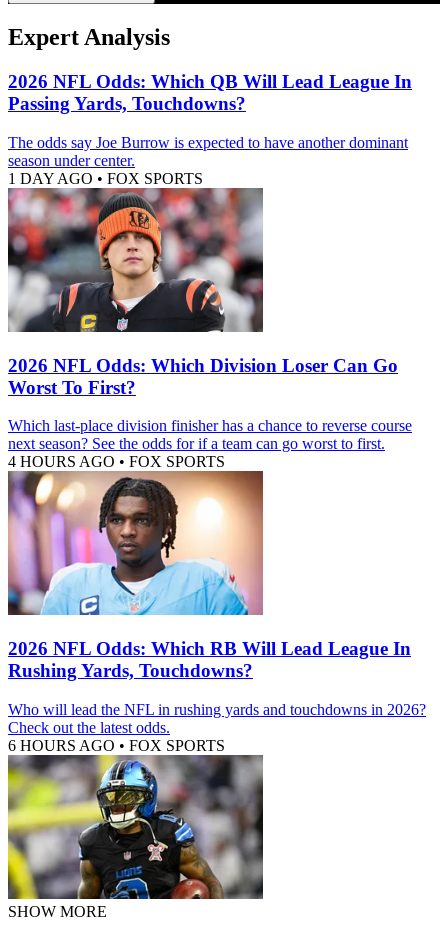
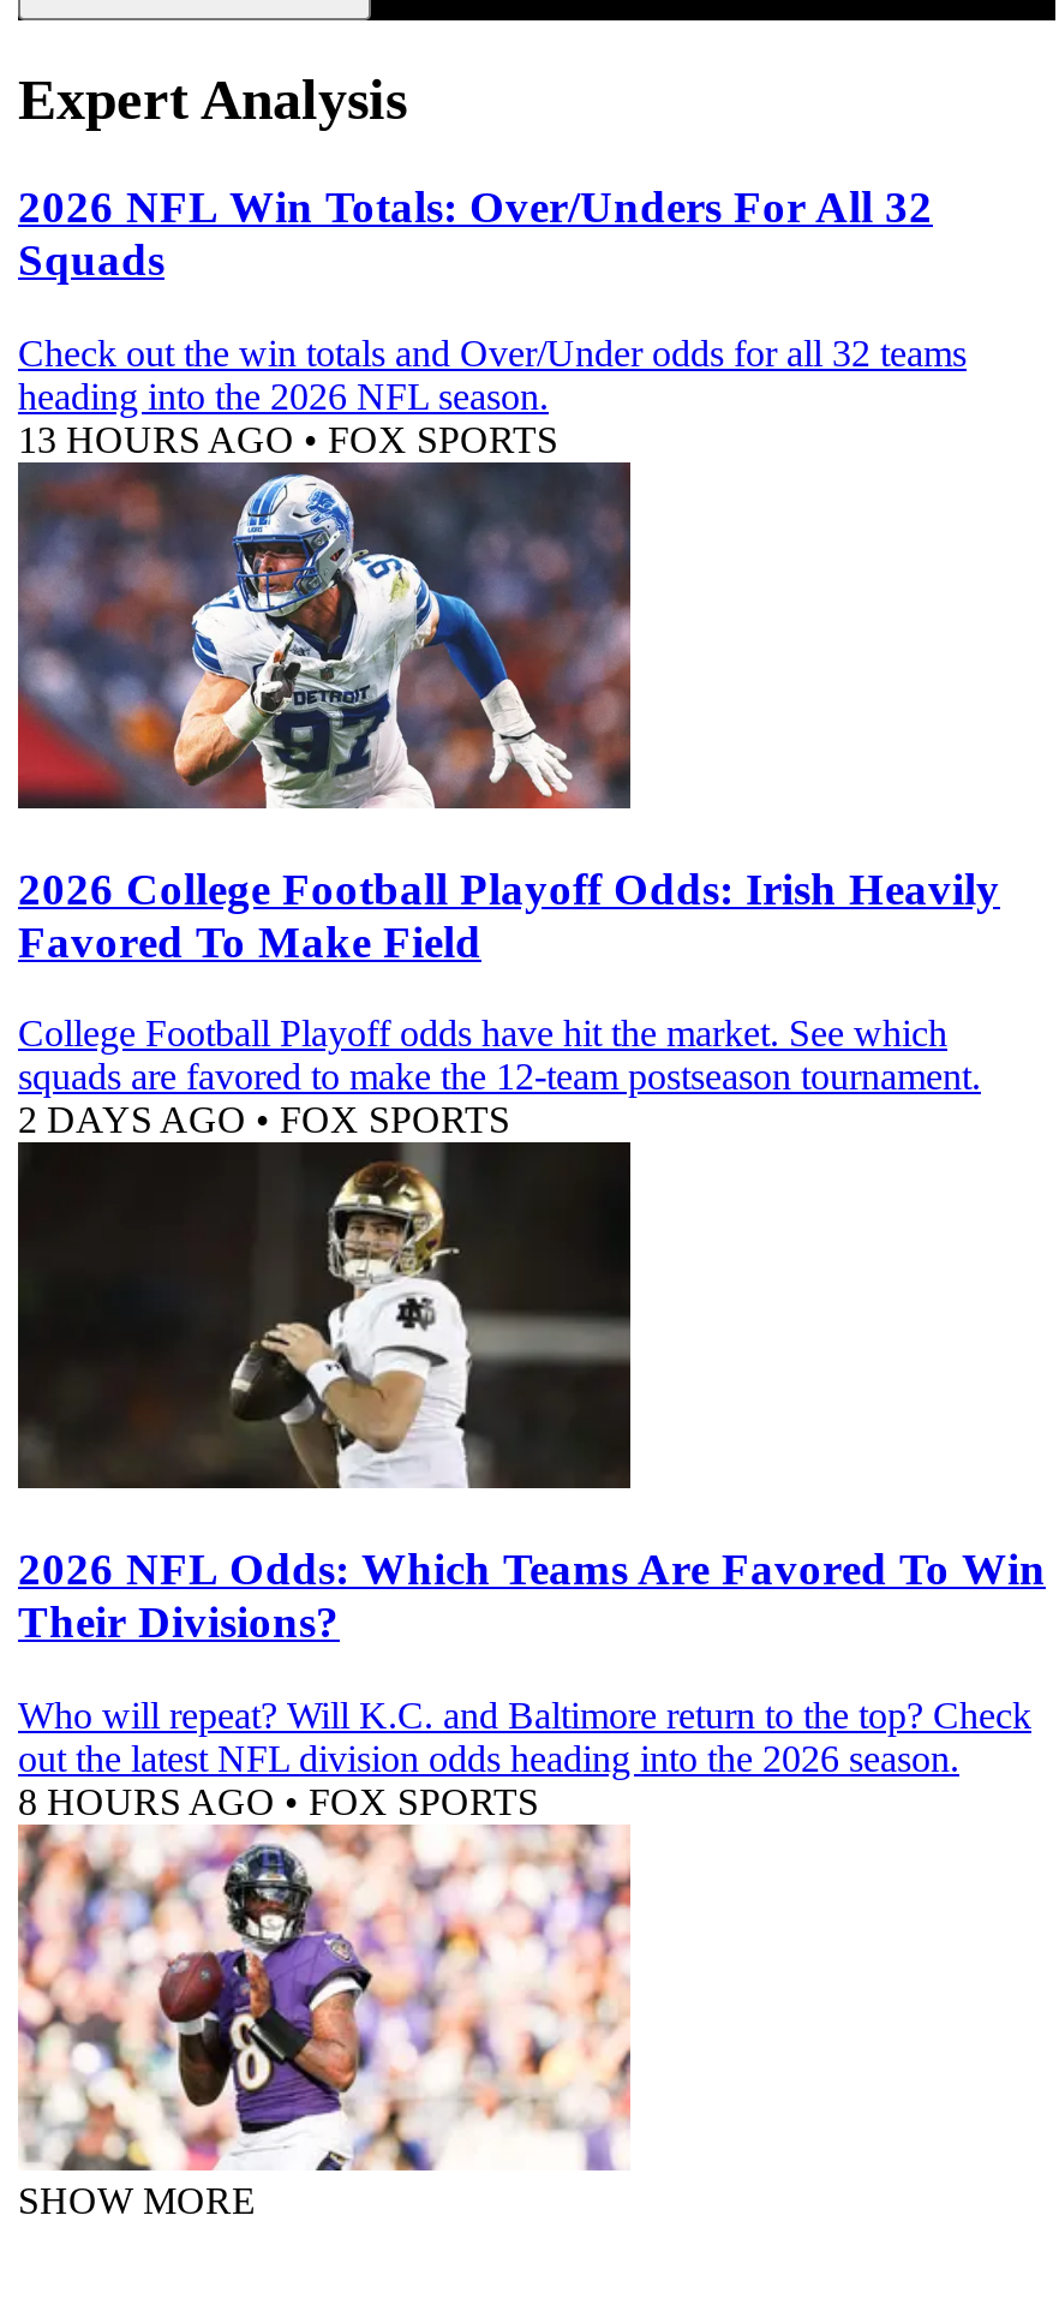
- 2026 NFL Odds: Which QB Will Lead League In
- Passing Yards, Touchdowns?
+ 2026 NFL Win Totals: Over/Unders For All 32
+ Squads

- The odds say Joe Burrow is expected to have another dominant
- season under center.
- 1 DAY AGO • FOX SPORTS
+ Check out the win totals and Over/Under odds for all 32 teams
+ heading into the 2026 NFL season.
+ 13 HOURS AGO • FOX SPORTS

- [image]
- 2026 NFL Odds: Which Division Loser Can Go
- Worst To First?
+ [image]
+ 2026 College Football Playoff Odds: Irish Heavily
+ Favored To Make Field

- [image]
- Which last-place division finisher has a chance to reverse course
- next season? See the odds for if a team can go worst to first.
- 4 HOURS AGO • FOX SPORTS
+ [image]
+ College Football Playoff odds have hit the market. See which
+ squads are favored to make the 12-team postseason tournament.
+ 2 DAYS AGO • FOX SPORTS

- 2026 NFL Odds: Which RB Will Lead League In
- Rushing Yards, Touchdowns?
+ 2026 NFL Odds: Which Teams Are Favored To Win
+ Their Divisions?

- Who will lead the NFL in rushing yards and touchdowns in 2026?
- Check out the latest odds.
- 6 HOURS AGO • FOX SPORTS
+ Who will repeat? Will K.C. and Baltimore return to the top? Check
+ out the latest NFL division odds heading into the 2026 season.
+ 8 HOURS AGO • FOX SPORTS

- [image]
+ [image]
